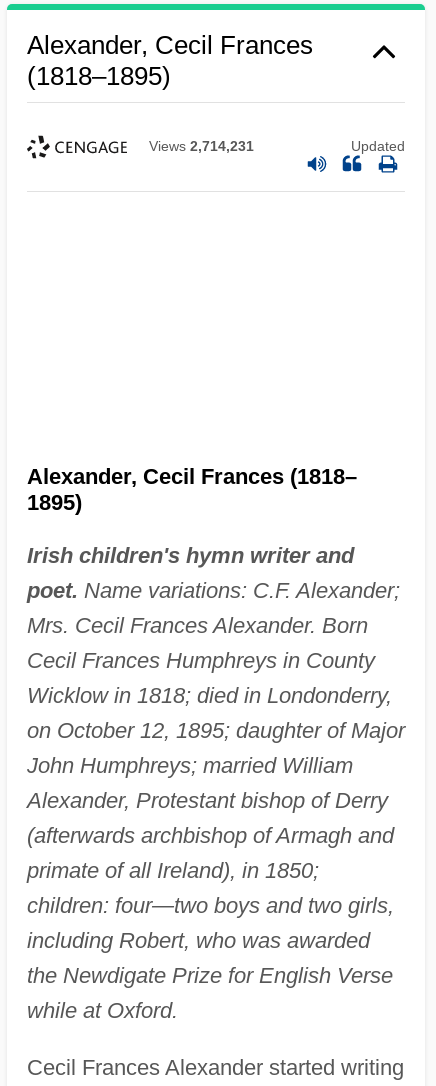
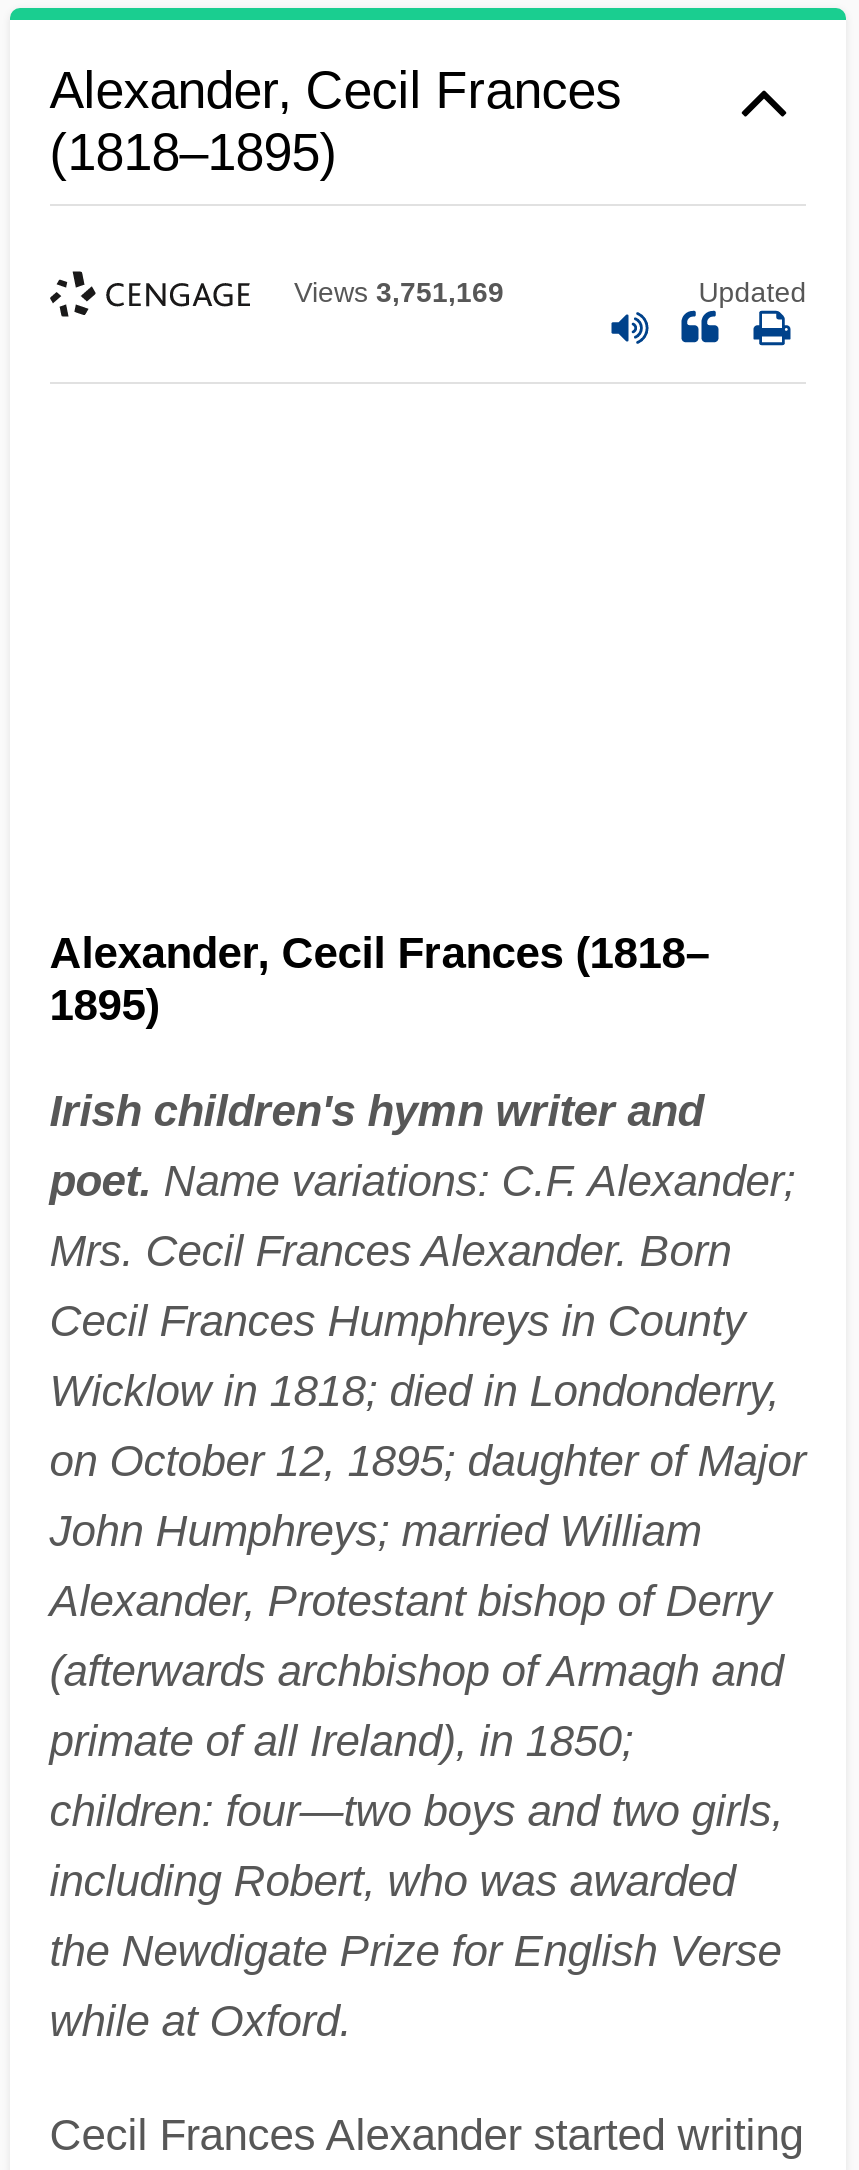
- Views 2,714,231
+ Views 3,751,169
